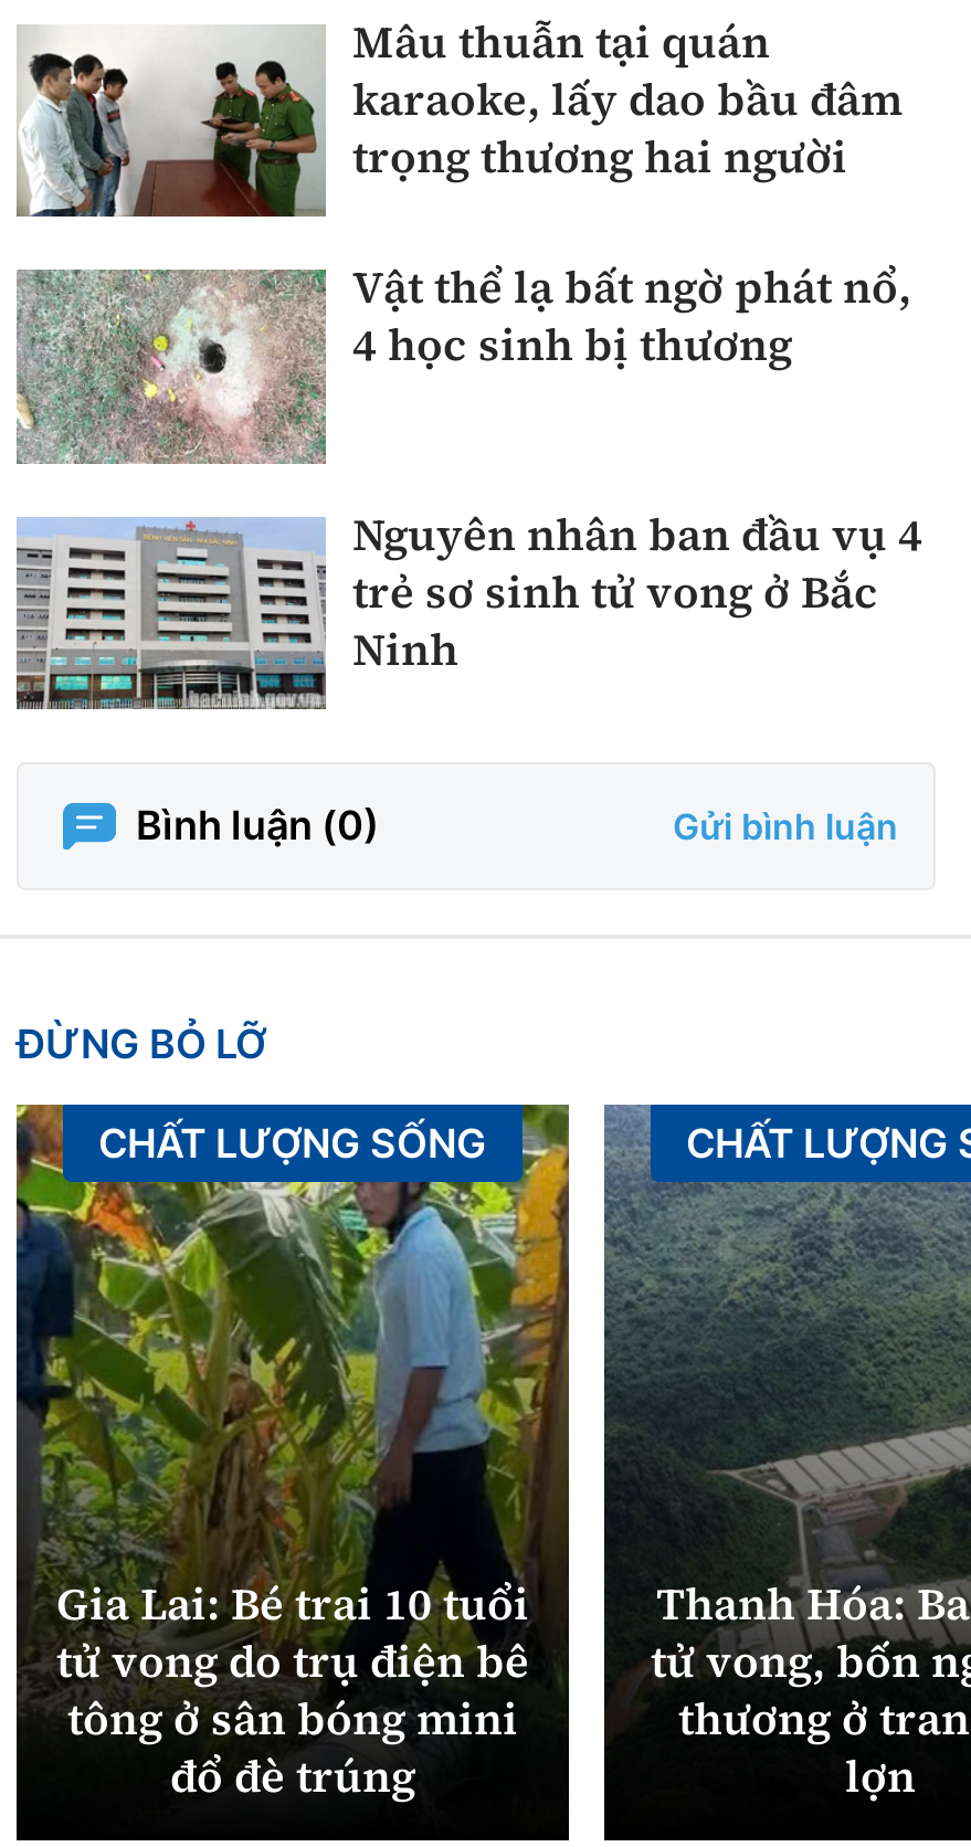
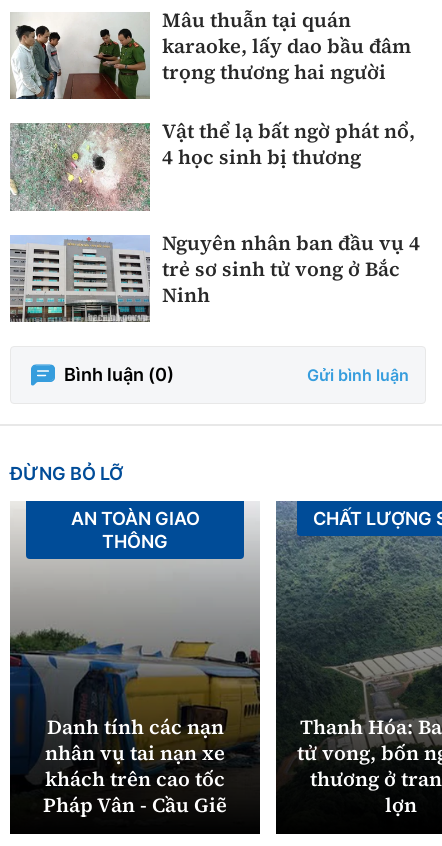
- [image]
- CHẤT LƯỢNG SỐNG
+ [image]
+ AN TOÀN GIAO
+ THÔNG

- Gia Lai: Bé trai 10 tuổi
- tử vong do trụ điện bê
- tông ở sân bóng mini
- đổ đè trúng
+ Danh tính các nạn
+ nhân vụ tai nạn xe
+ khách trên cao tốc
+ Pháp Vân - Cầu Giẽ
